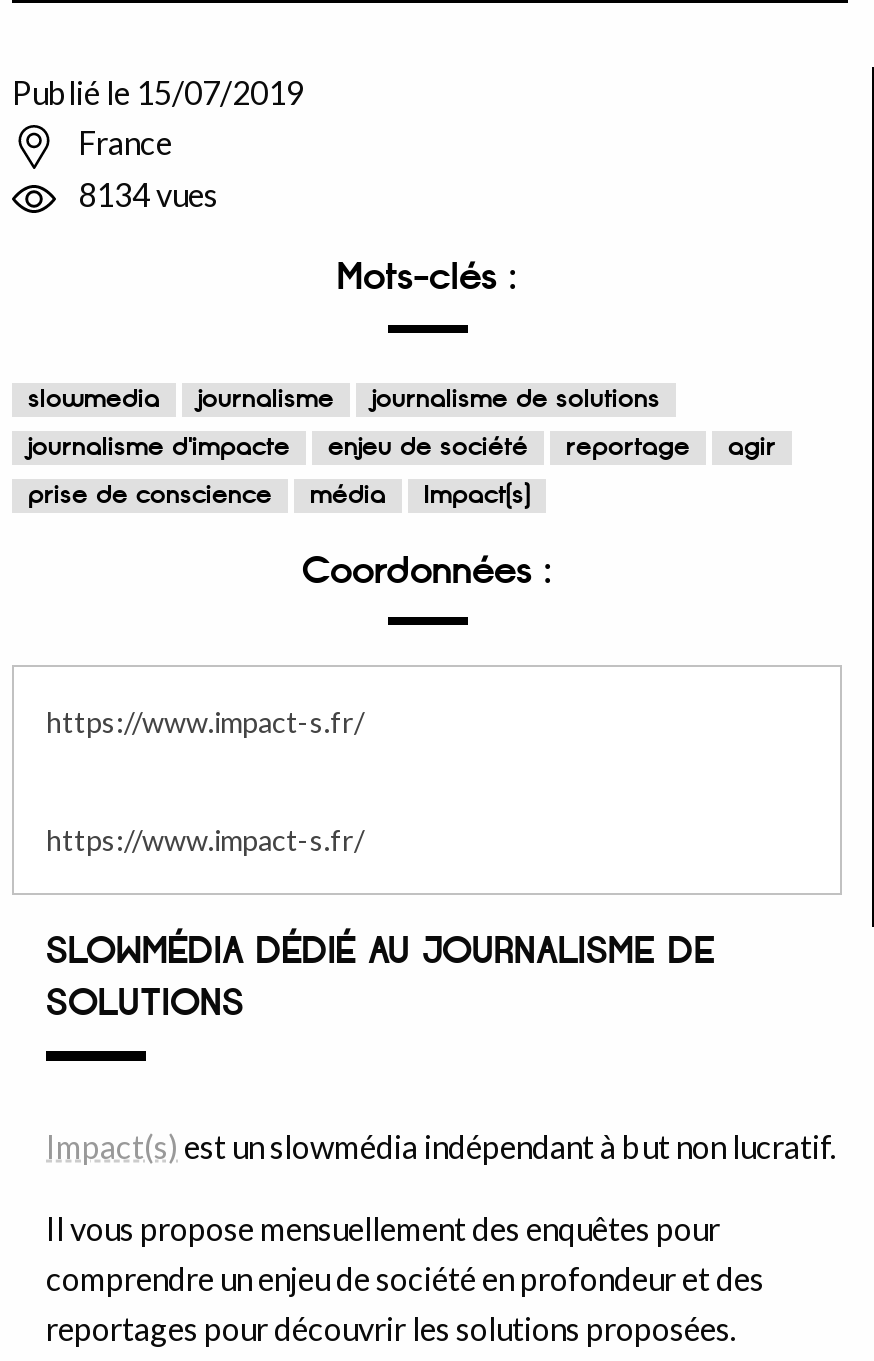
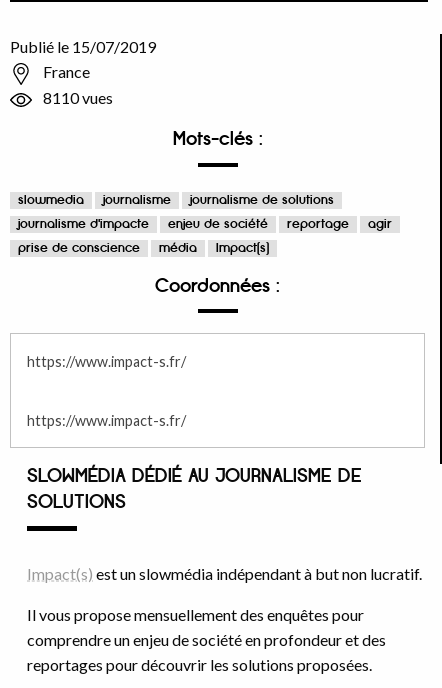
- 8134 vues
+ 8110 vues
